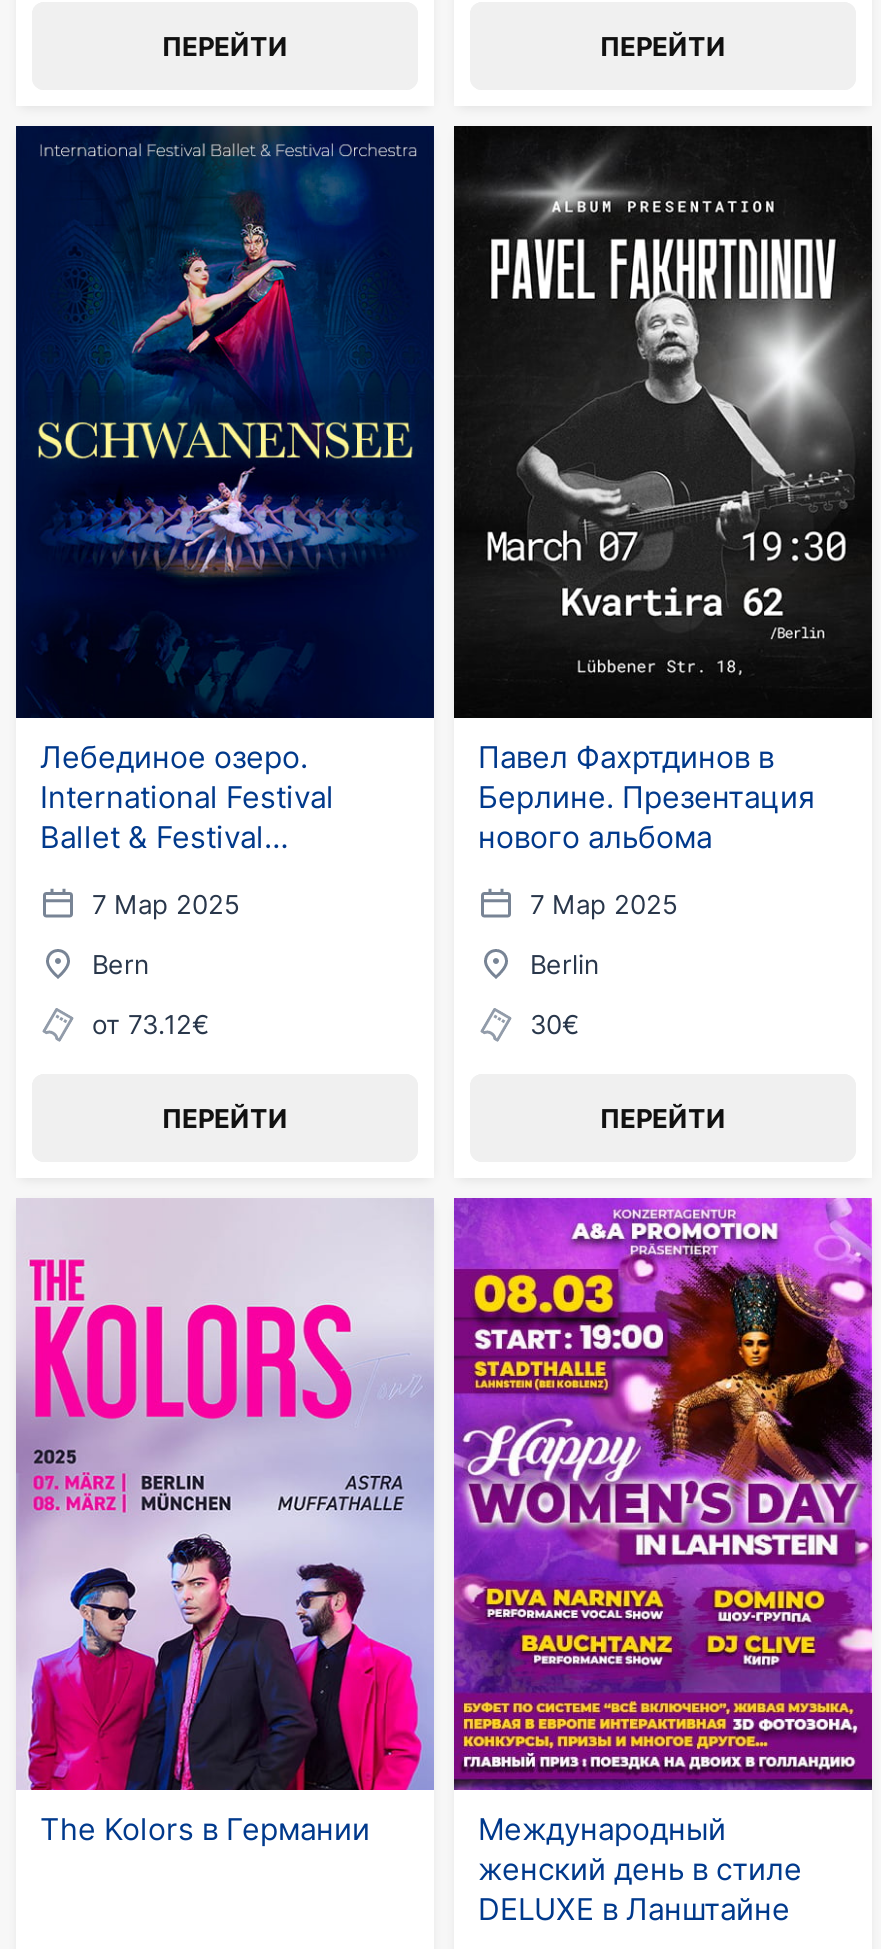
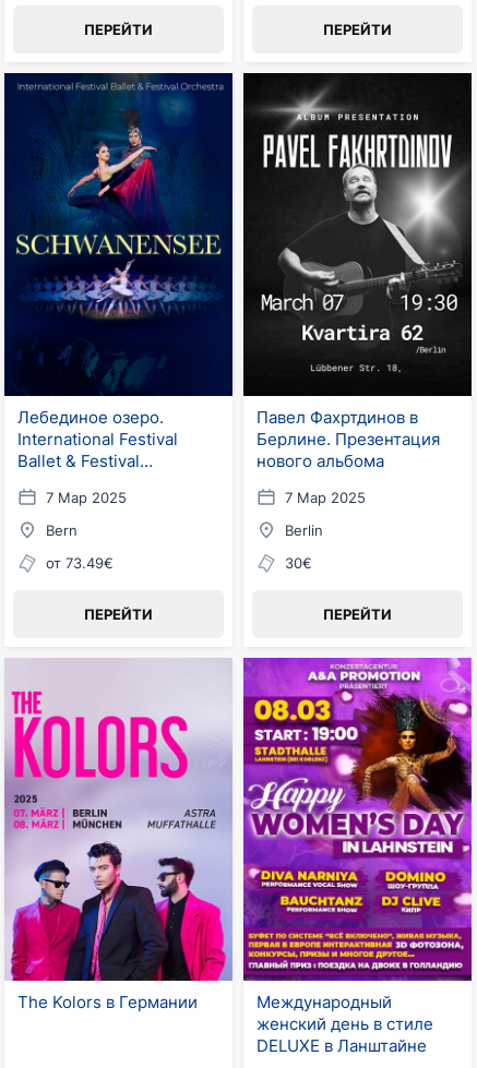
- от 73.12€
+ от 73.49€
